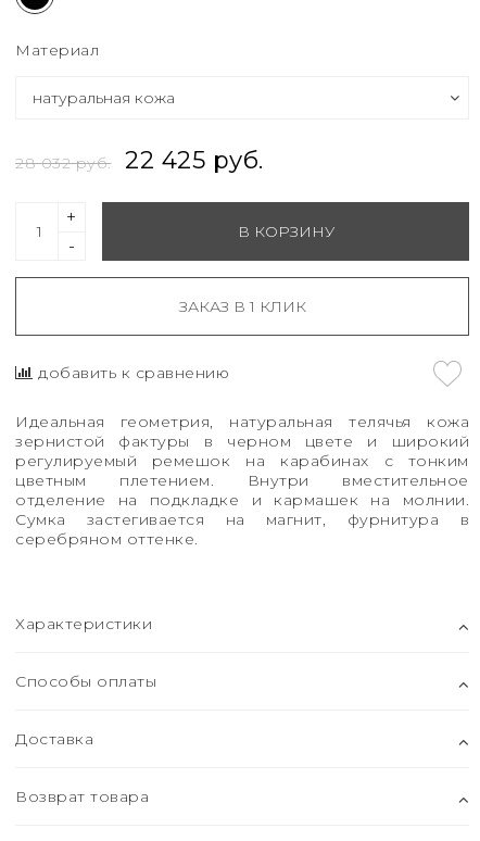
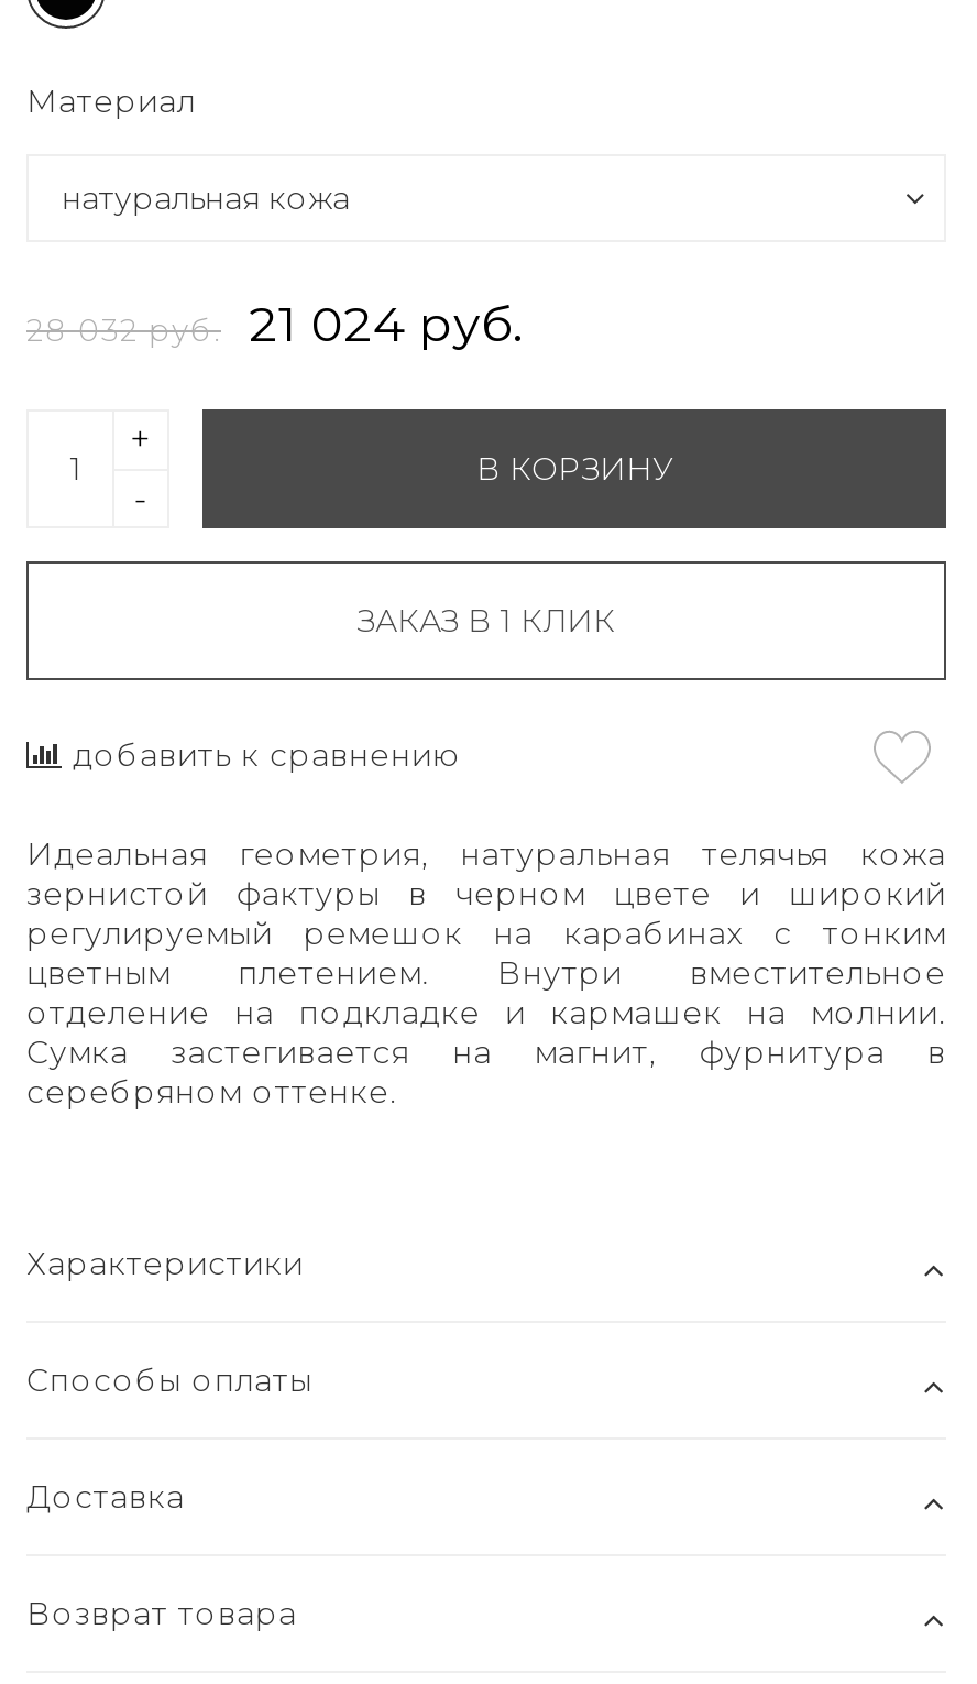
- 22 425 руб.
+ 21 024 руб.
